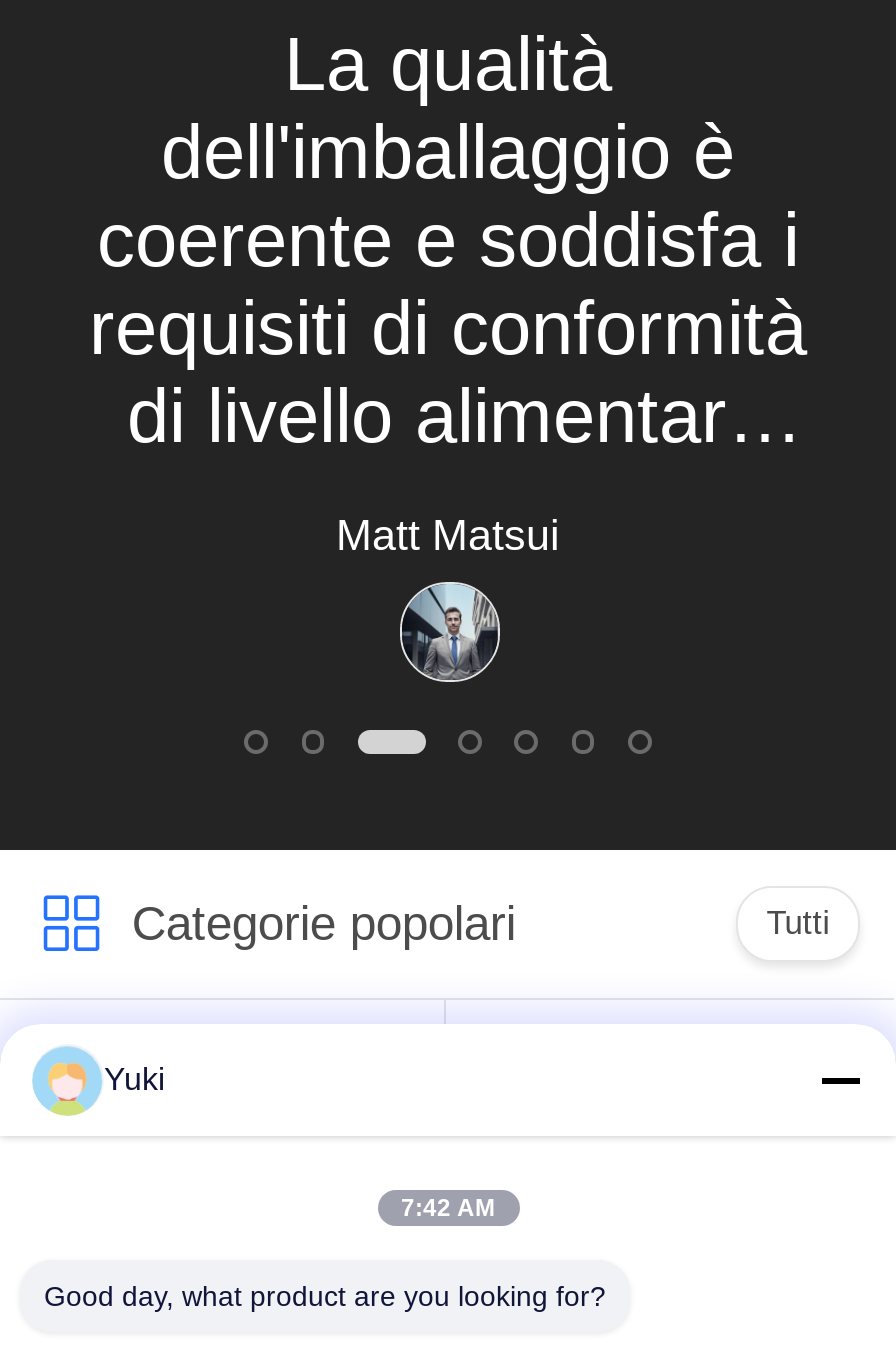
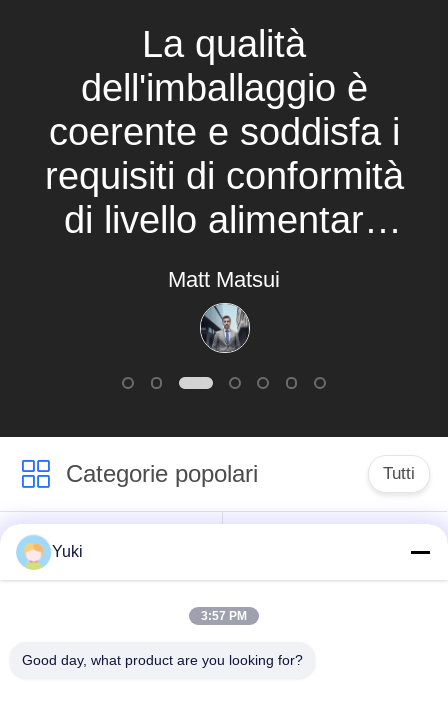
- 7:42 AM
+ 3:57 PM
